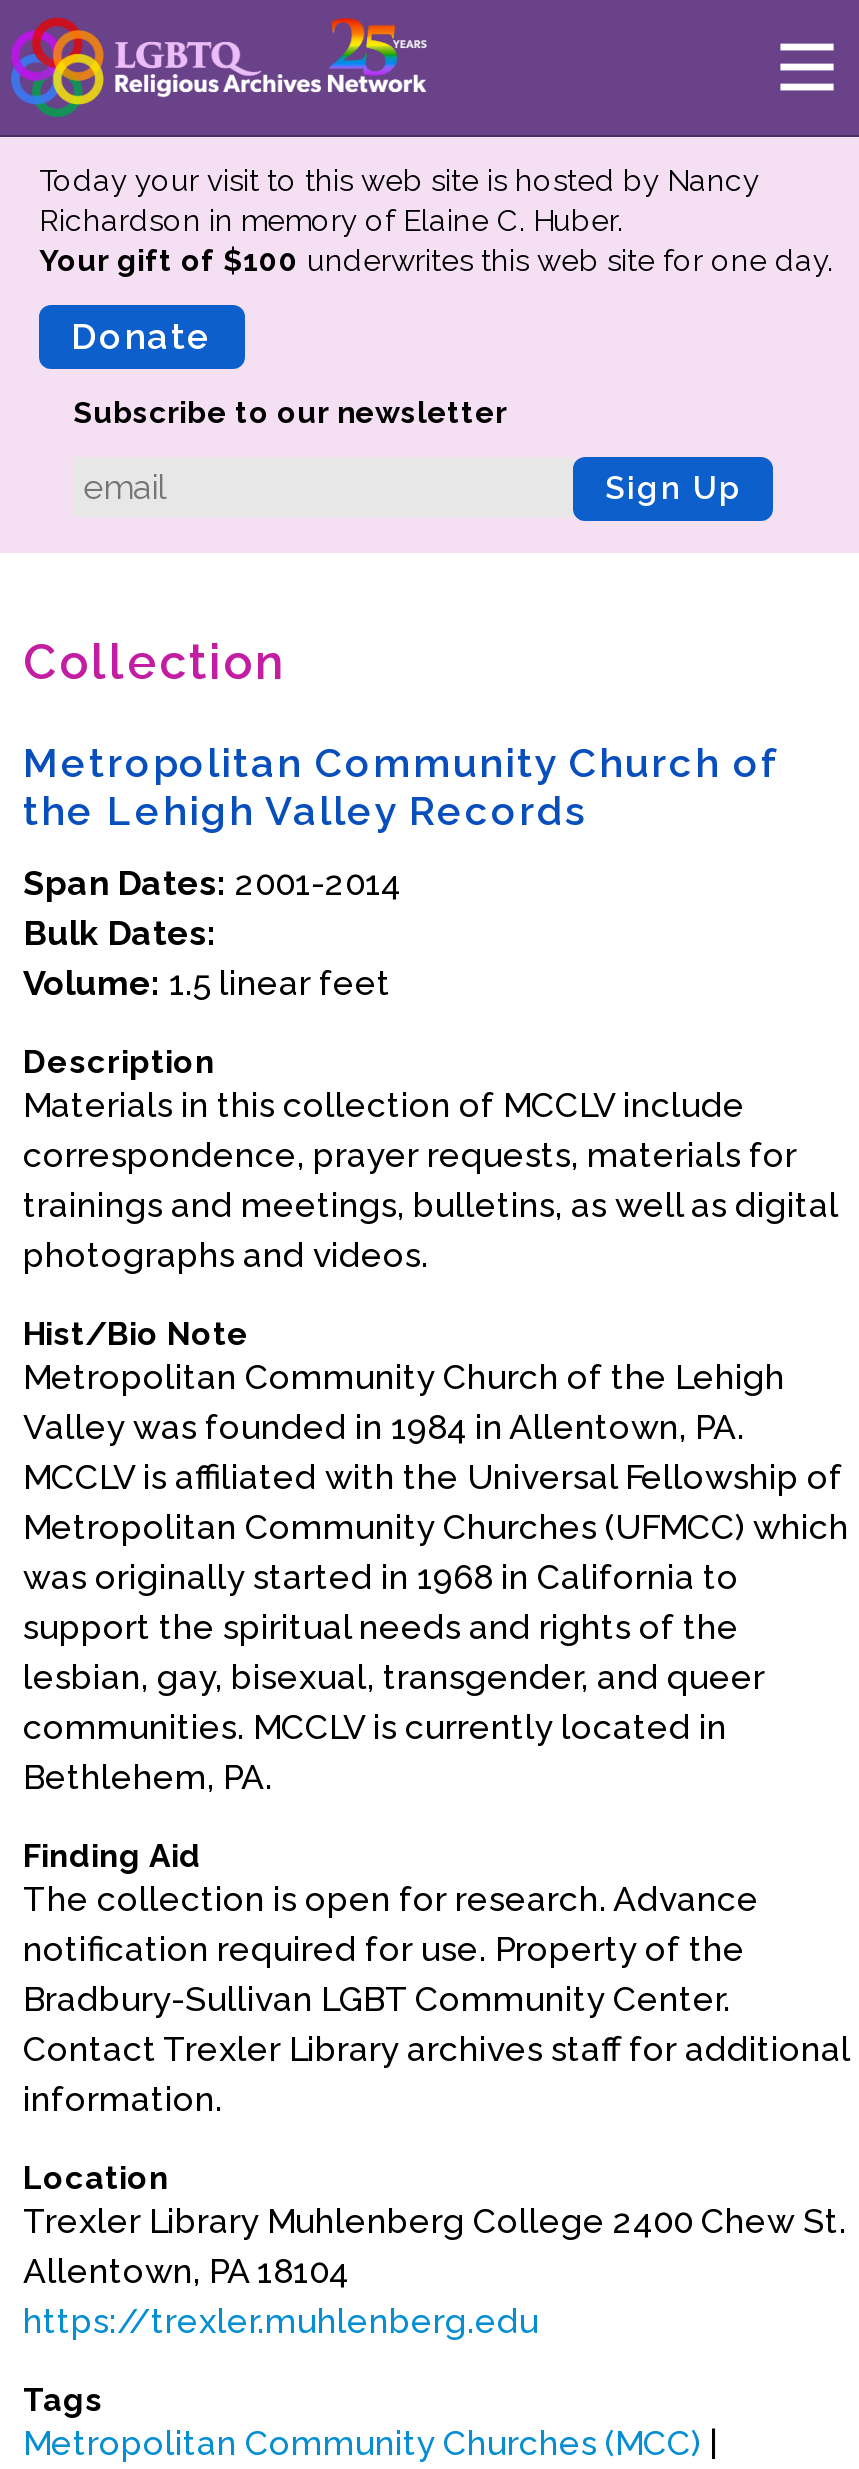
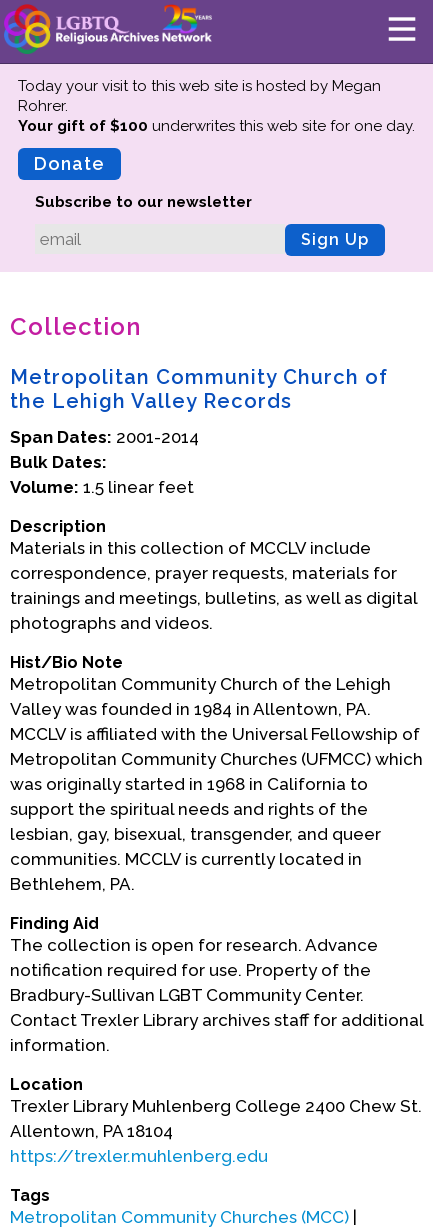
- Today your visit to this web site is hosted by Nancy
- Richardson in memory of Elaine C. Huber.
+ Today your visit to this web site is hosted by Megan
+ Rohrer.
